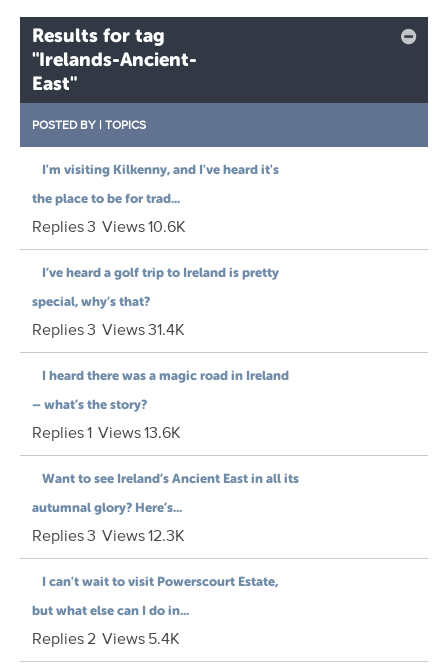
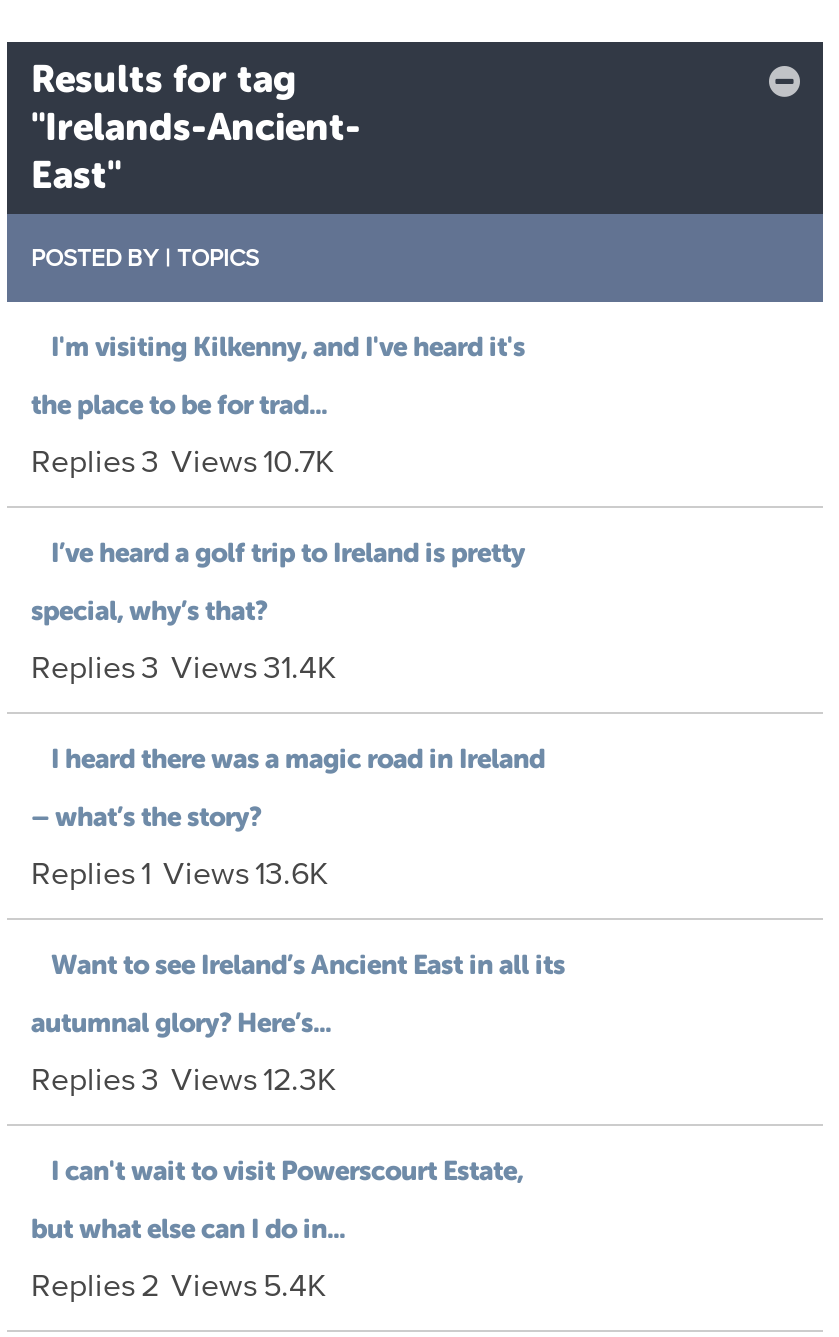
- Replies 3 Views 10.6K
+ Replies 3 Views 10.7K
